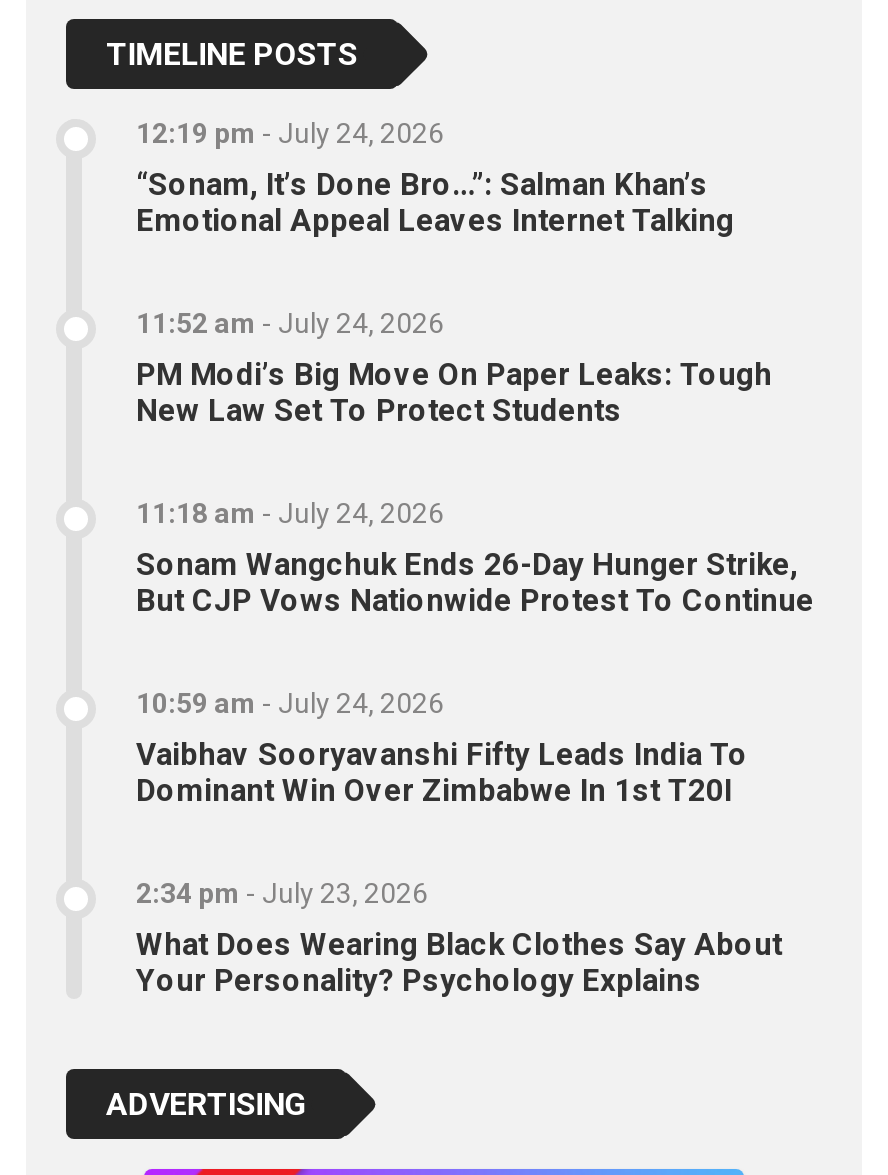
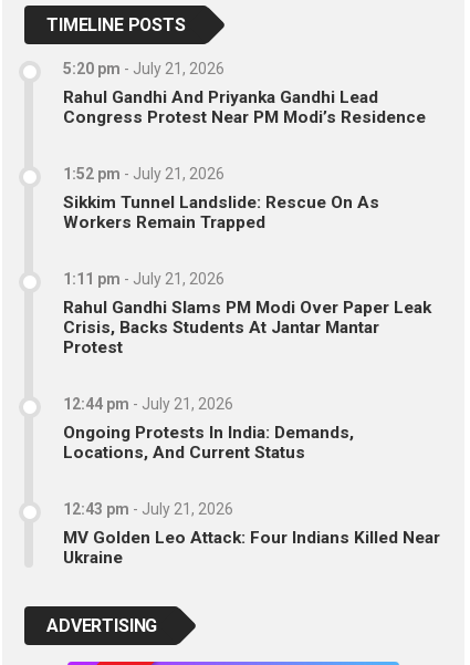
- 12:19 pm - July 24, 2026
+ 5:20 pm - July 21, 2026

- “Sonam, It’s Done Bro…”: Salman Khan’s
- Emotional Appeal Leaves Internet Talking
+ Rahul Gandhi And Priyanka Gandhi Lead
+ Congress Protest Near PM Modi’s Residence

- 11:52 am - July 24, 2026
+ 1:52 pm - July 21, 2026

- PM Modi’s Big Move On Paper Leaks: Tough
- New Law Set To Protect Students
+ Sikkim Tunnel Landslide: Rescue On As
+ Workers Remain Trapped

- 11:18 am - July 24, 2026
+ 1:11 pm - July 21, 2026

- Sonam Wangchuk Ends 26-Day Hunger Strike,
- But CJP Vows Nationwide Protest To Continue
+ Rahul Gandhi Slams PM Modi Over Paper Leak
+ Crisis, Backs Students At Jantar Mantar
+ Protest

- 10:59 am - July 24, 2026
+ 12:44 pm - July 21, 2026

- Vaibhav Sooryavanshi Fifty Leads India To
- Dominant Win Over Zimbabwe In 1st T20I
+ Ongoing Protests In India: Demands,
+ Locations, And Current Status

- 2:34 pm - July 23, 2026
+ 12:43 pm - July 21, 2026

- What Does Wearing Black Clothes Say About
- Your Personality? Psychology Explains
+ MV Golden Leo Attack: Four Indians Killed Near
+ Ukraine
